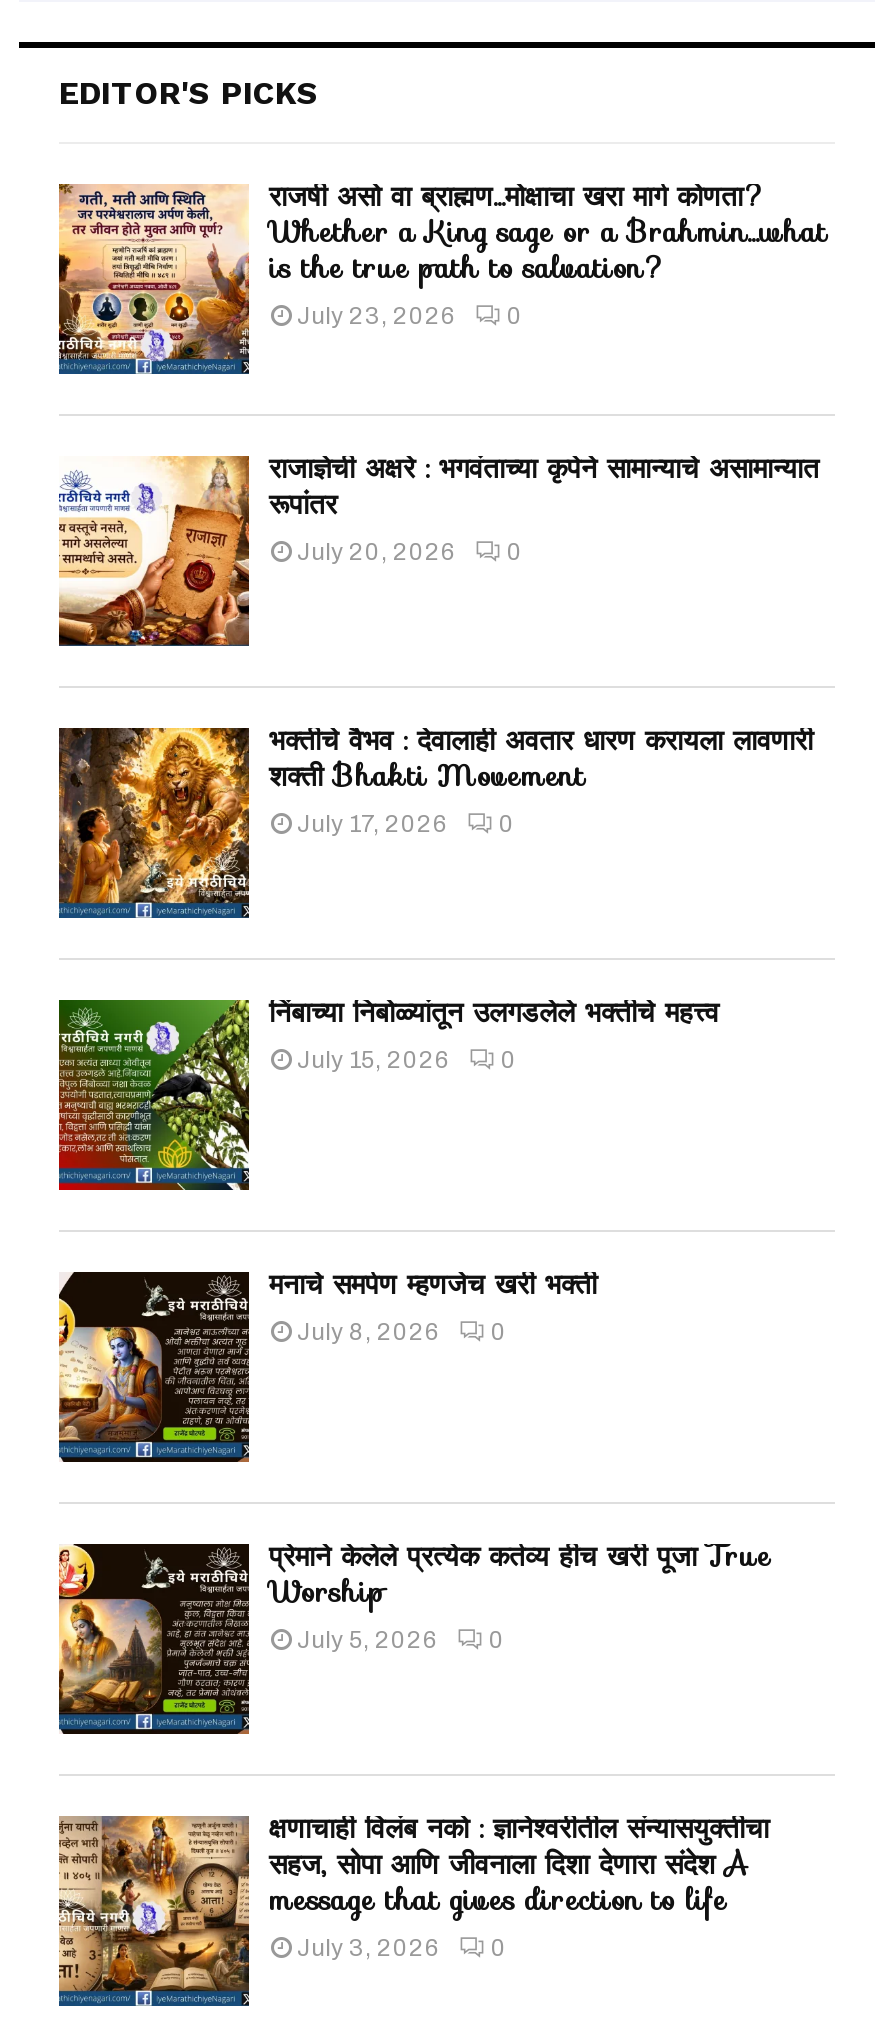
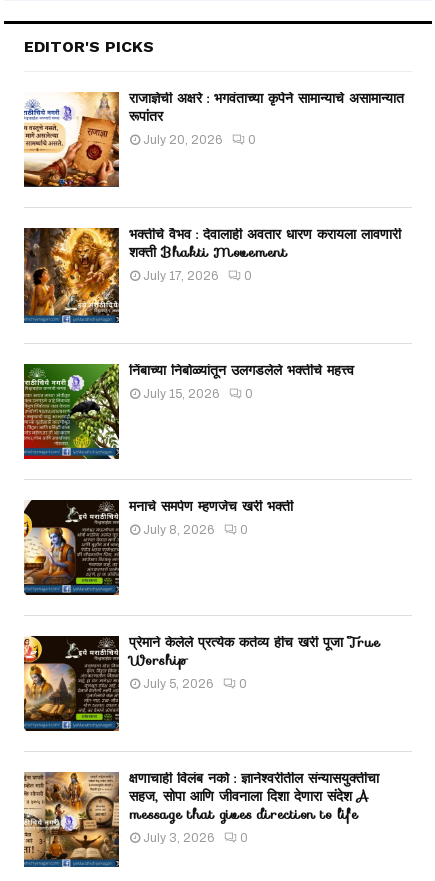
- [image]
- राजर्षी असो वा ब्राह्मण…मोक्षाचा खरा मार्ग कोणता?
- Whether a King sage or a Brahmin…what
- is the true path to salvation?
- July 23, 2026
- 0
